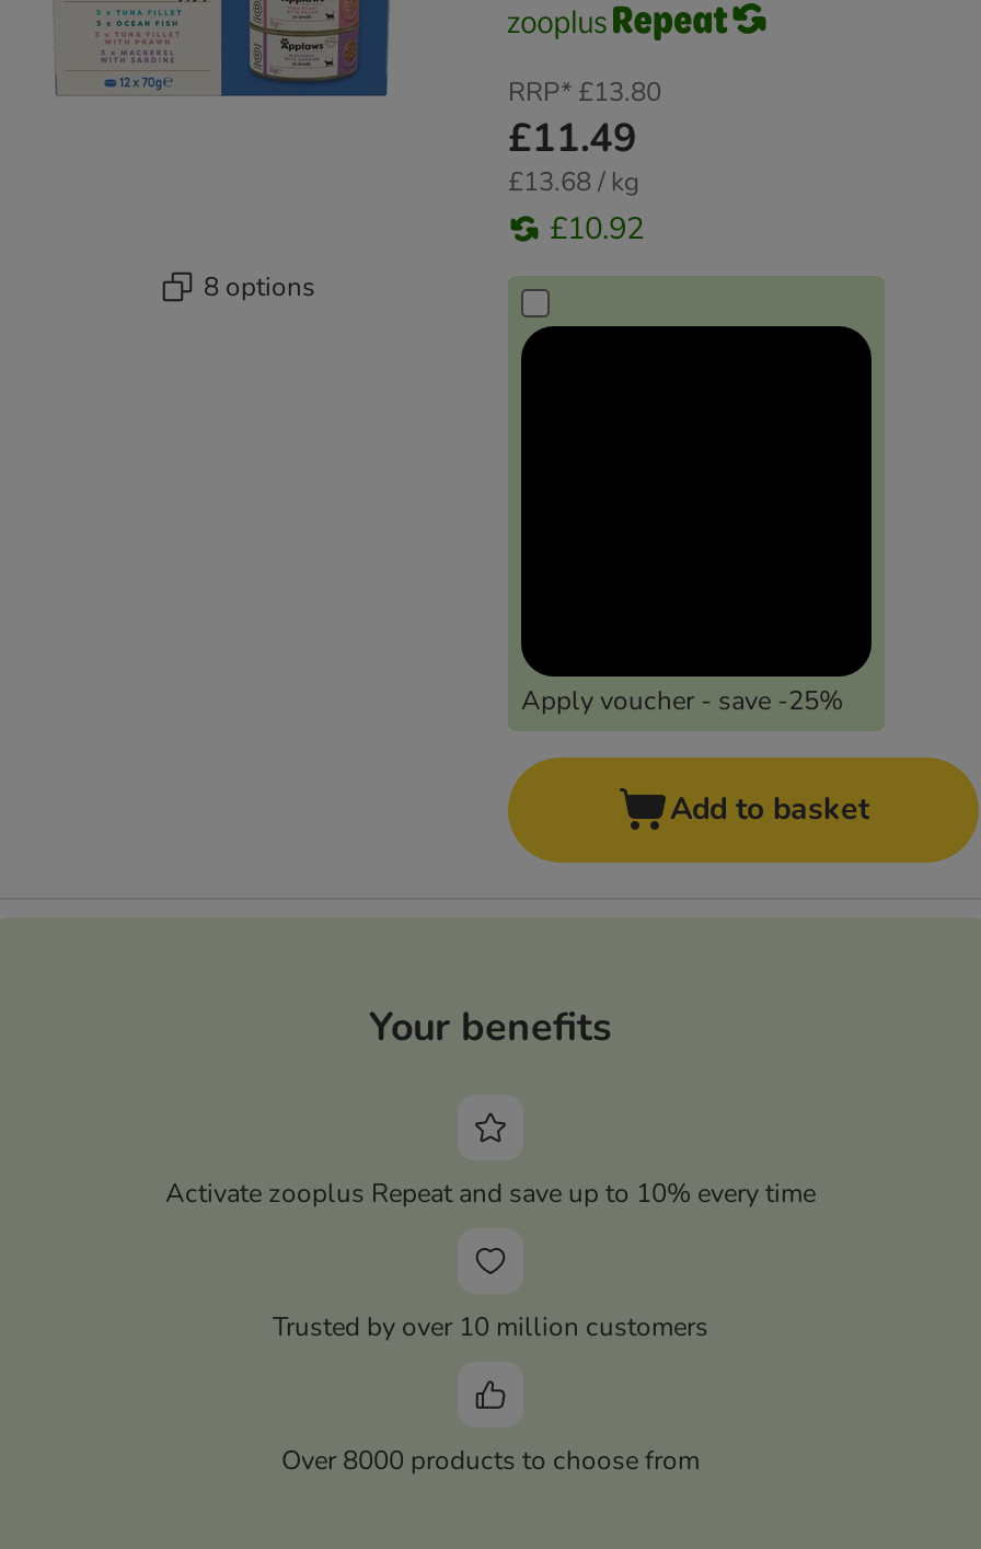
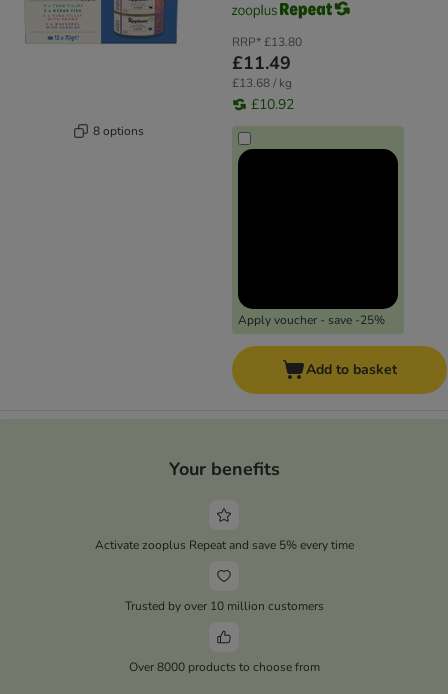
- Activate zooplus Repeat and save up to 10% every time
+ Activate zooplus Repeat and save 5% every time
